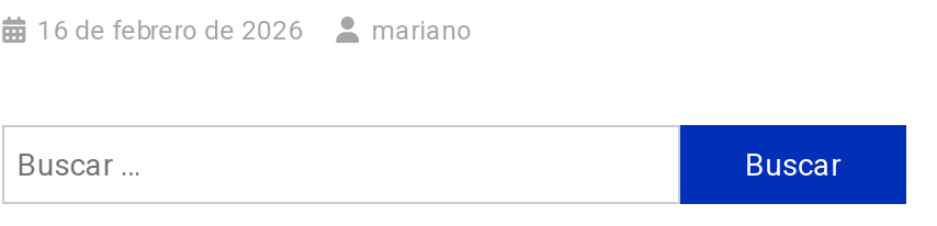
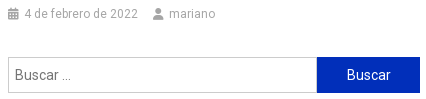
- 16 de febrero de 2026
+ 4 de febrero de 2022
